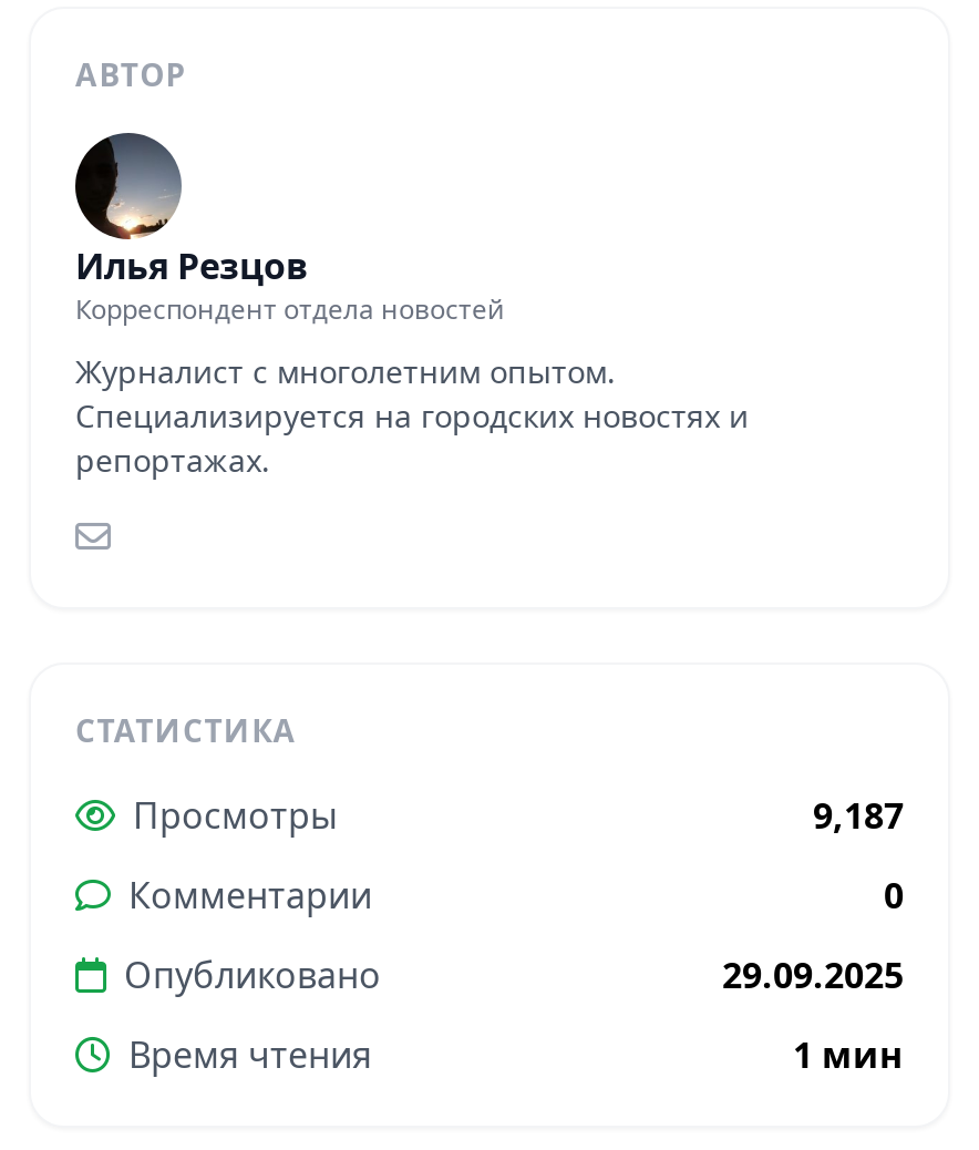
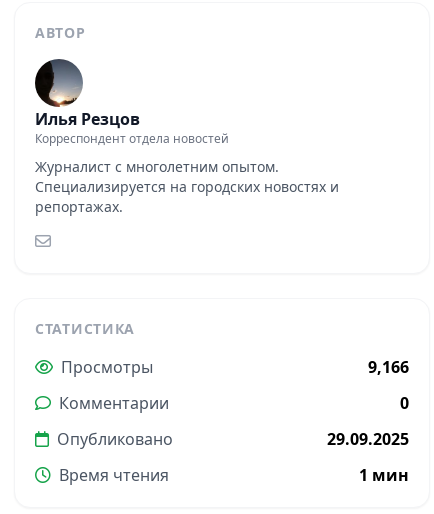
- 9,187
+ 9,166
